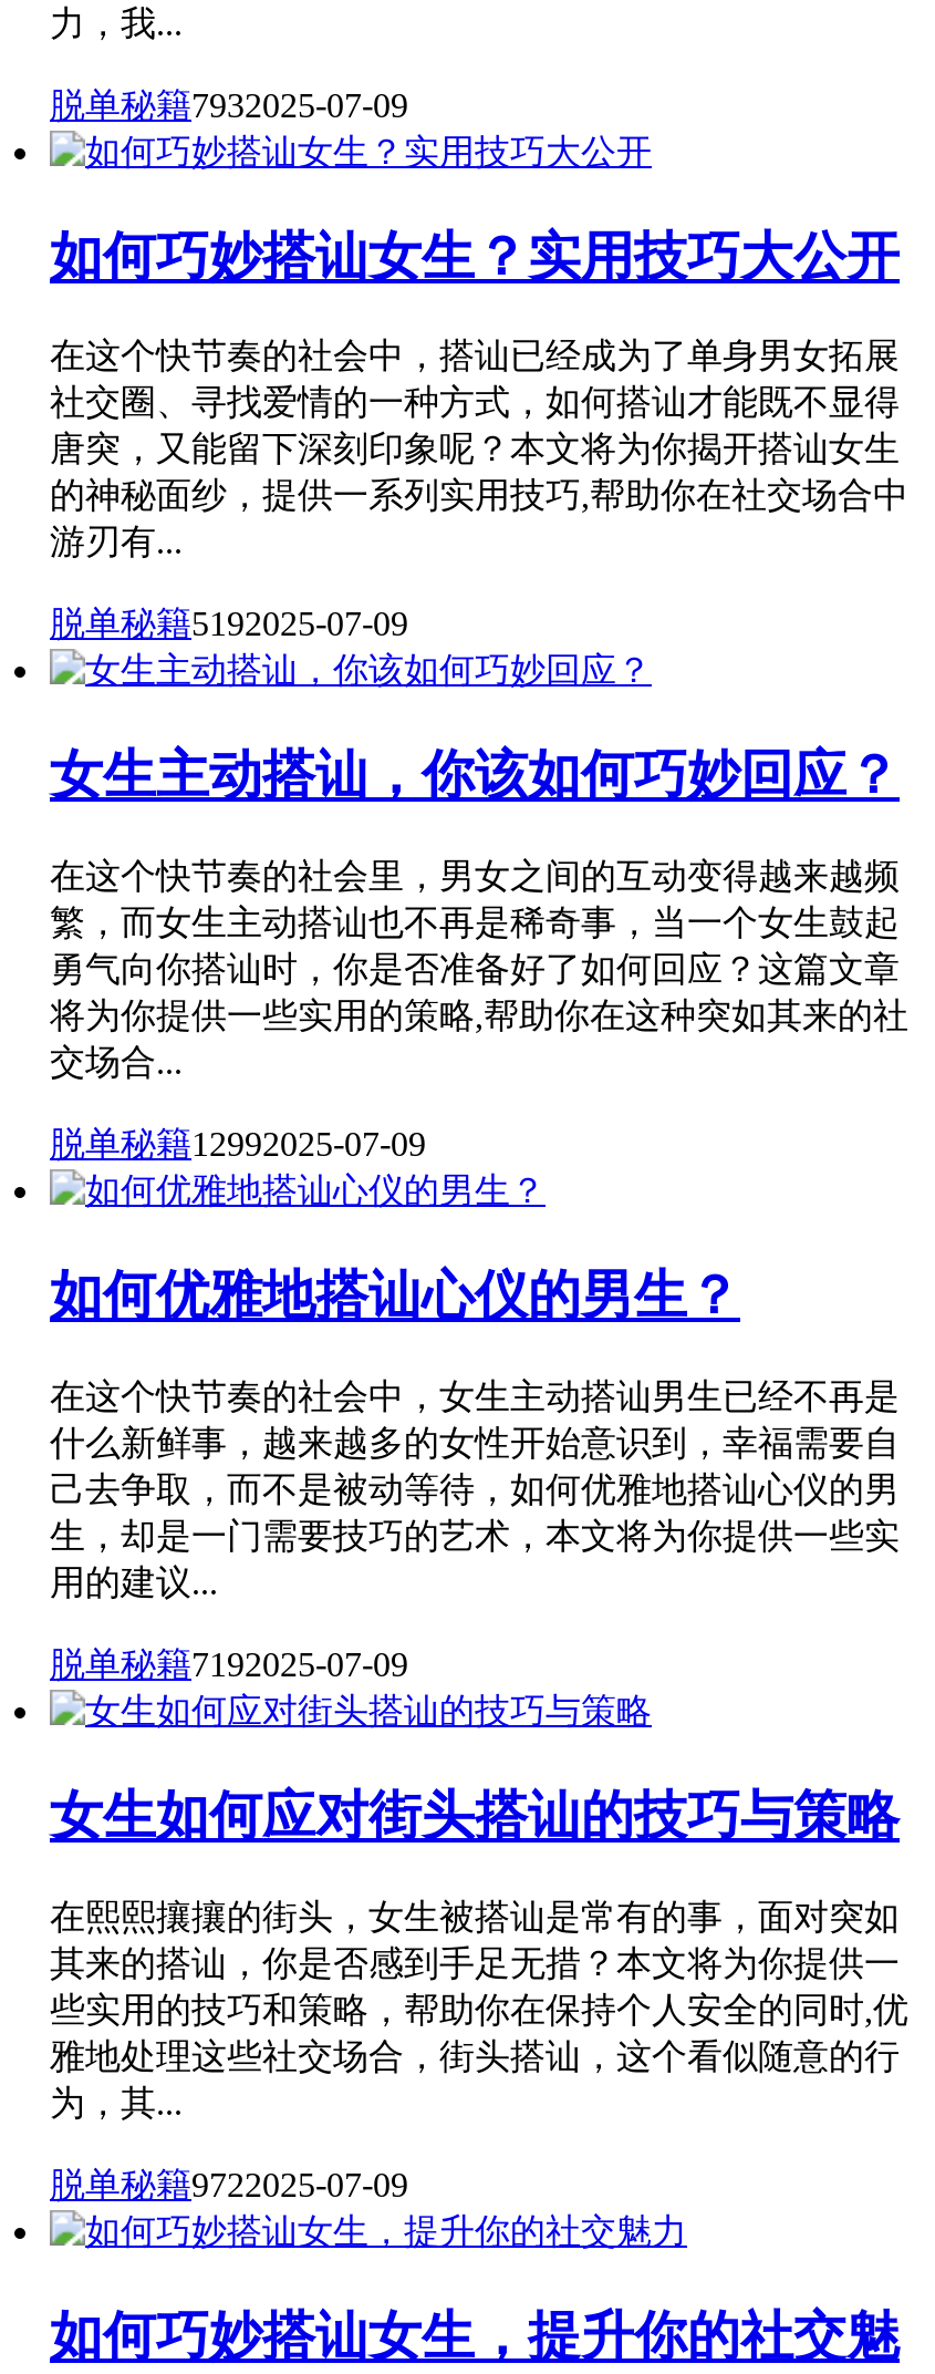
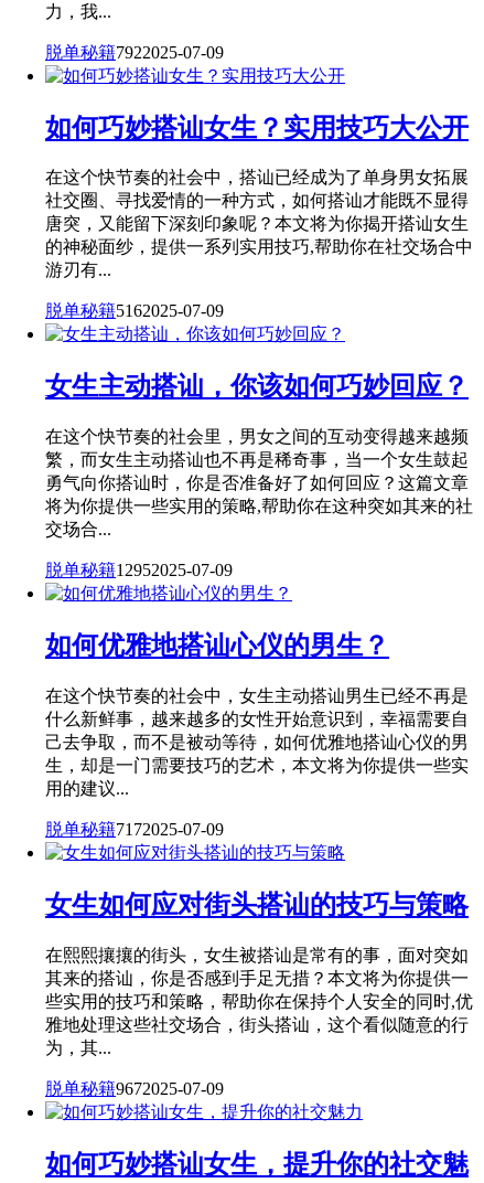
- 脱单秘籍7932025-07-09
+ 脱单秘籍7922025-07-09

- 脱单秘籍5192025-07-09
+ 脱单秘籍5162025-07-09

- 脱单秘籍12992025-07-09
+ 脱单秘籍12952025-07-09

- 脱单秘籍7192025-07-09
+ 脱单秘籍7172025-07-09

- 脱单秘籍9722025-07-09
+ 脱单秘籍9672025-07-09
